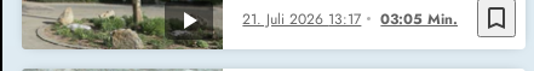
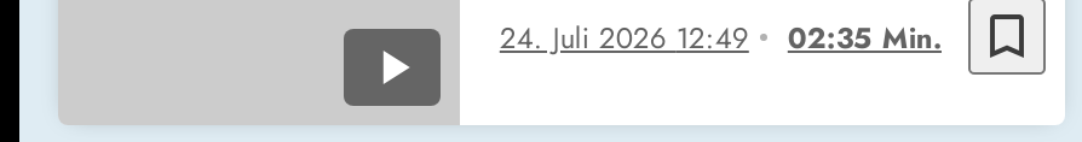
- 21. Juli 2026 13:17
- 03:05 Min.
+ 24. Juli 2026 12:49
+ 02:35 Min.
